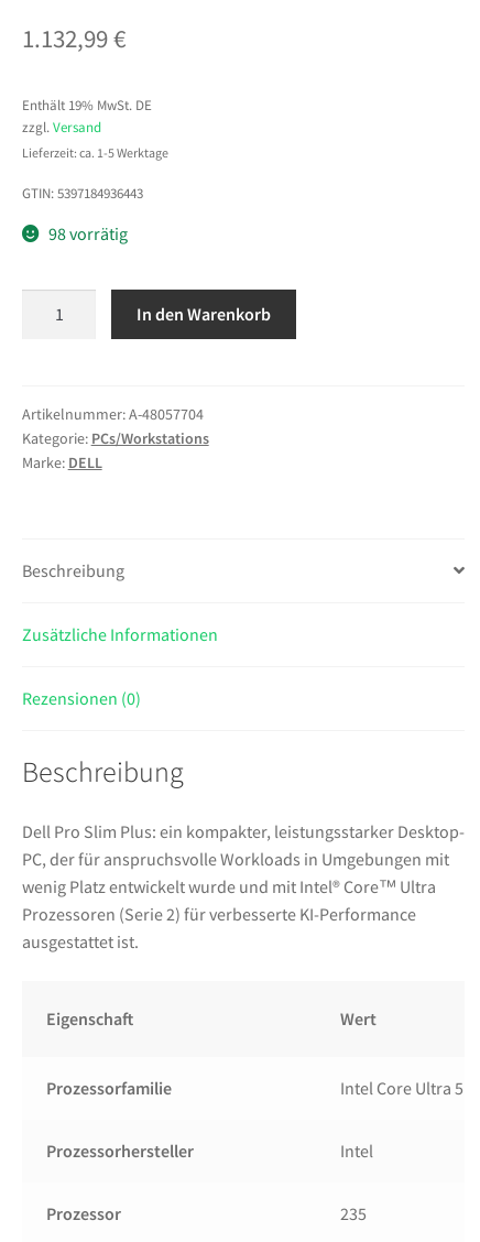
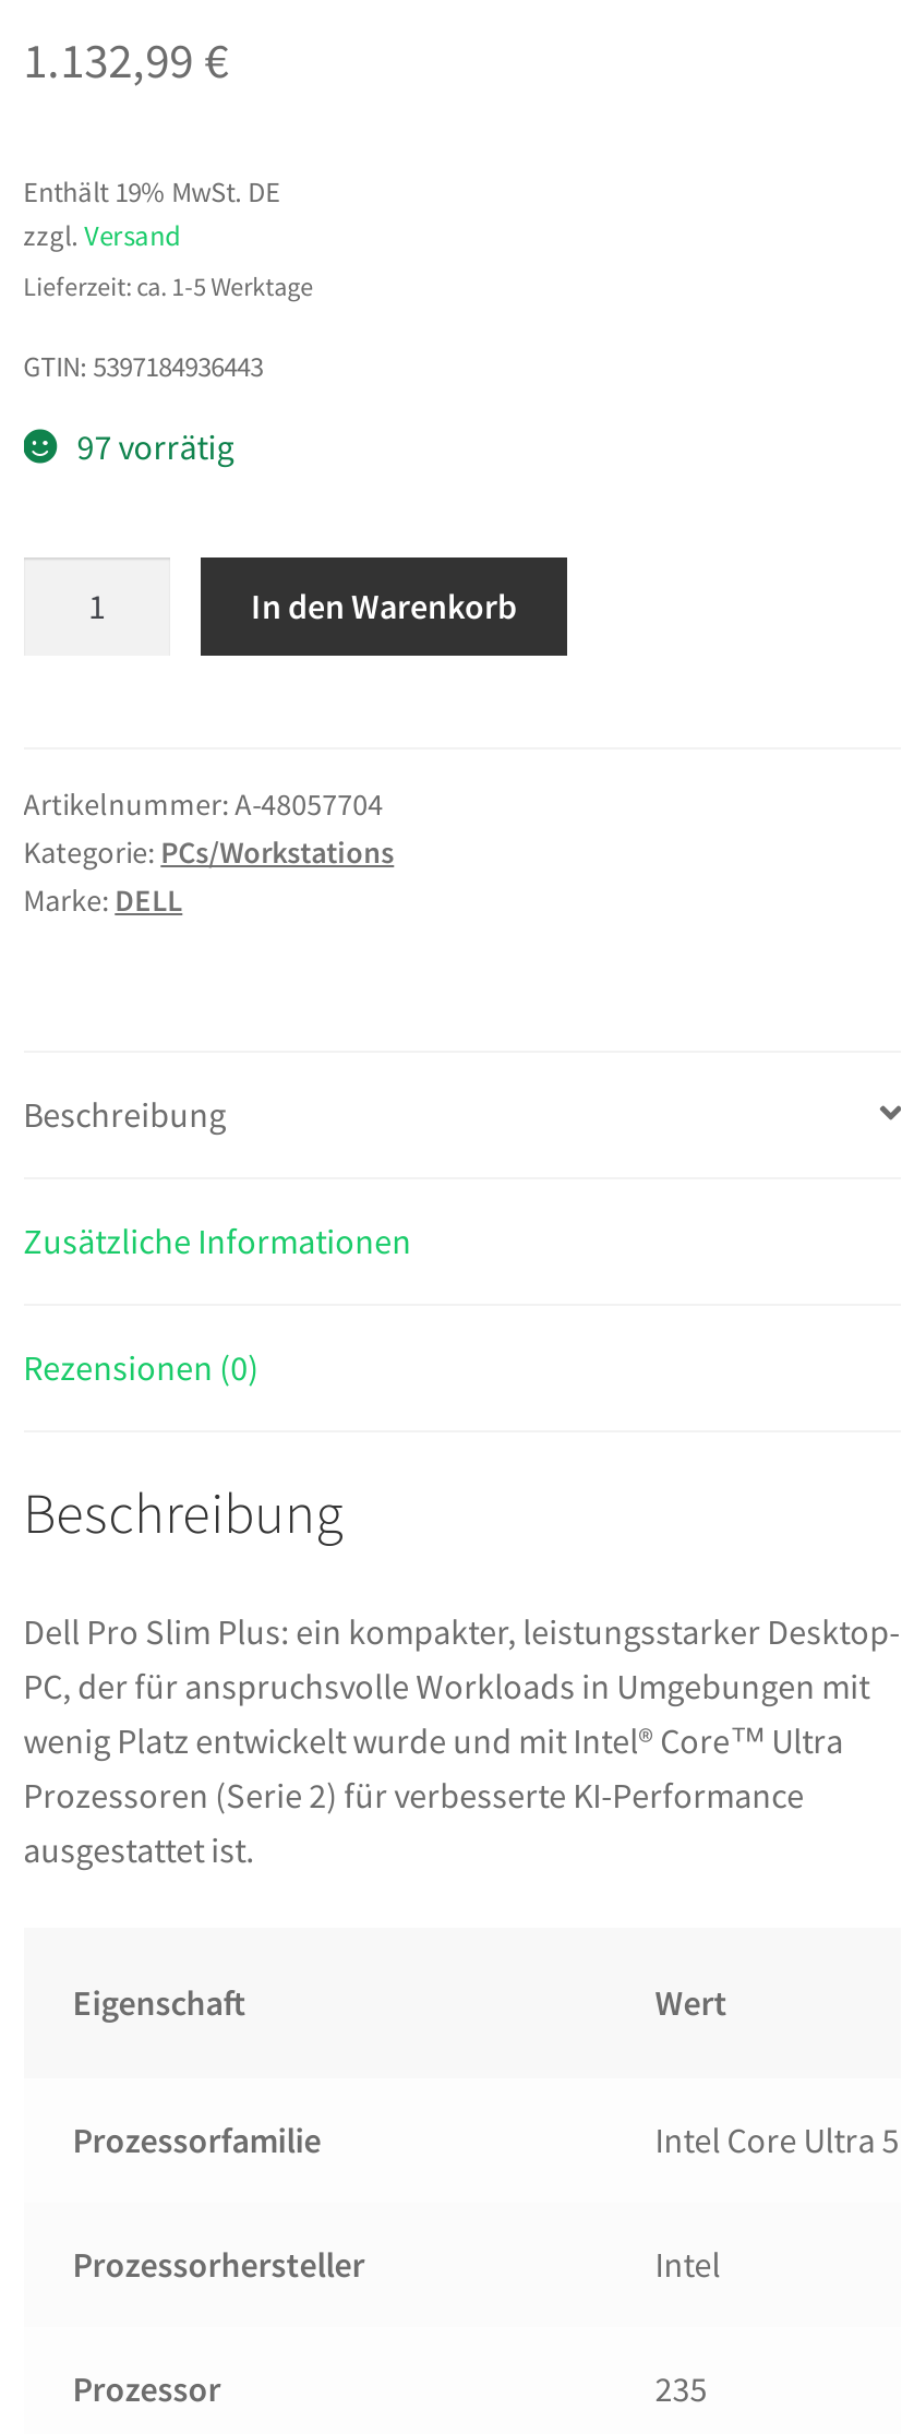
- 98 vorrätig
+ 97 vorrätig
